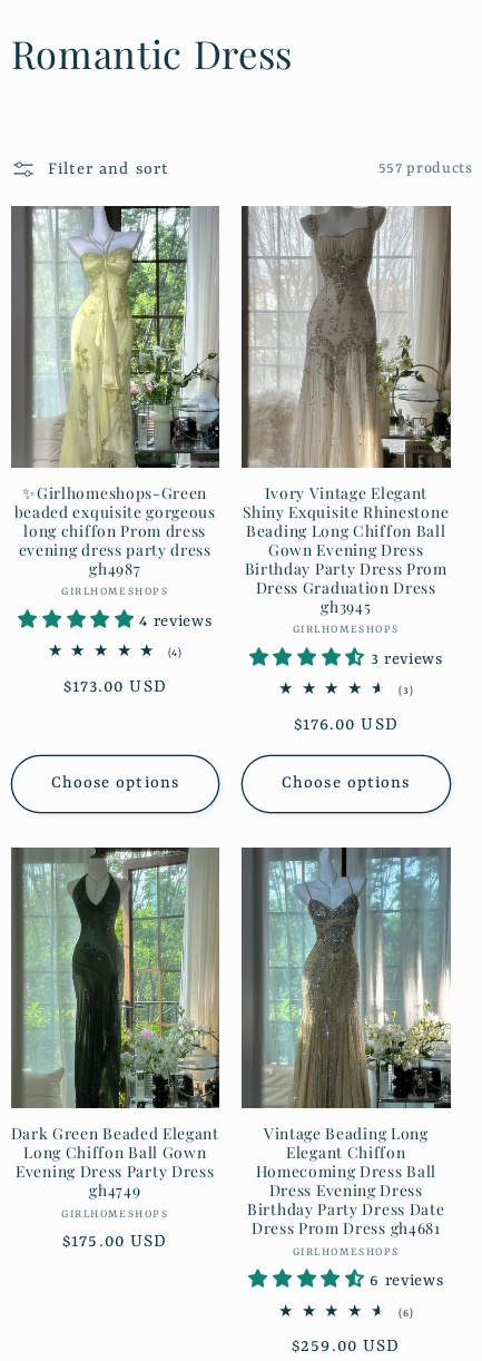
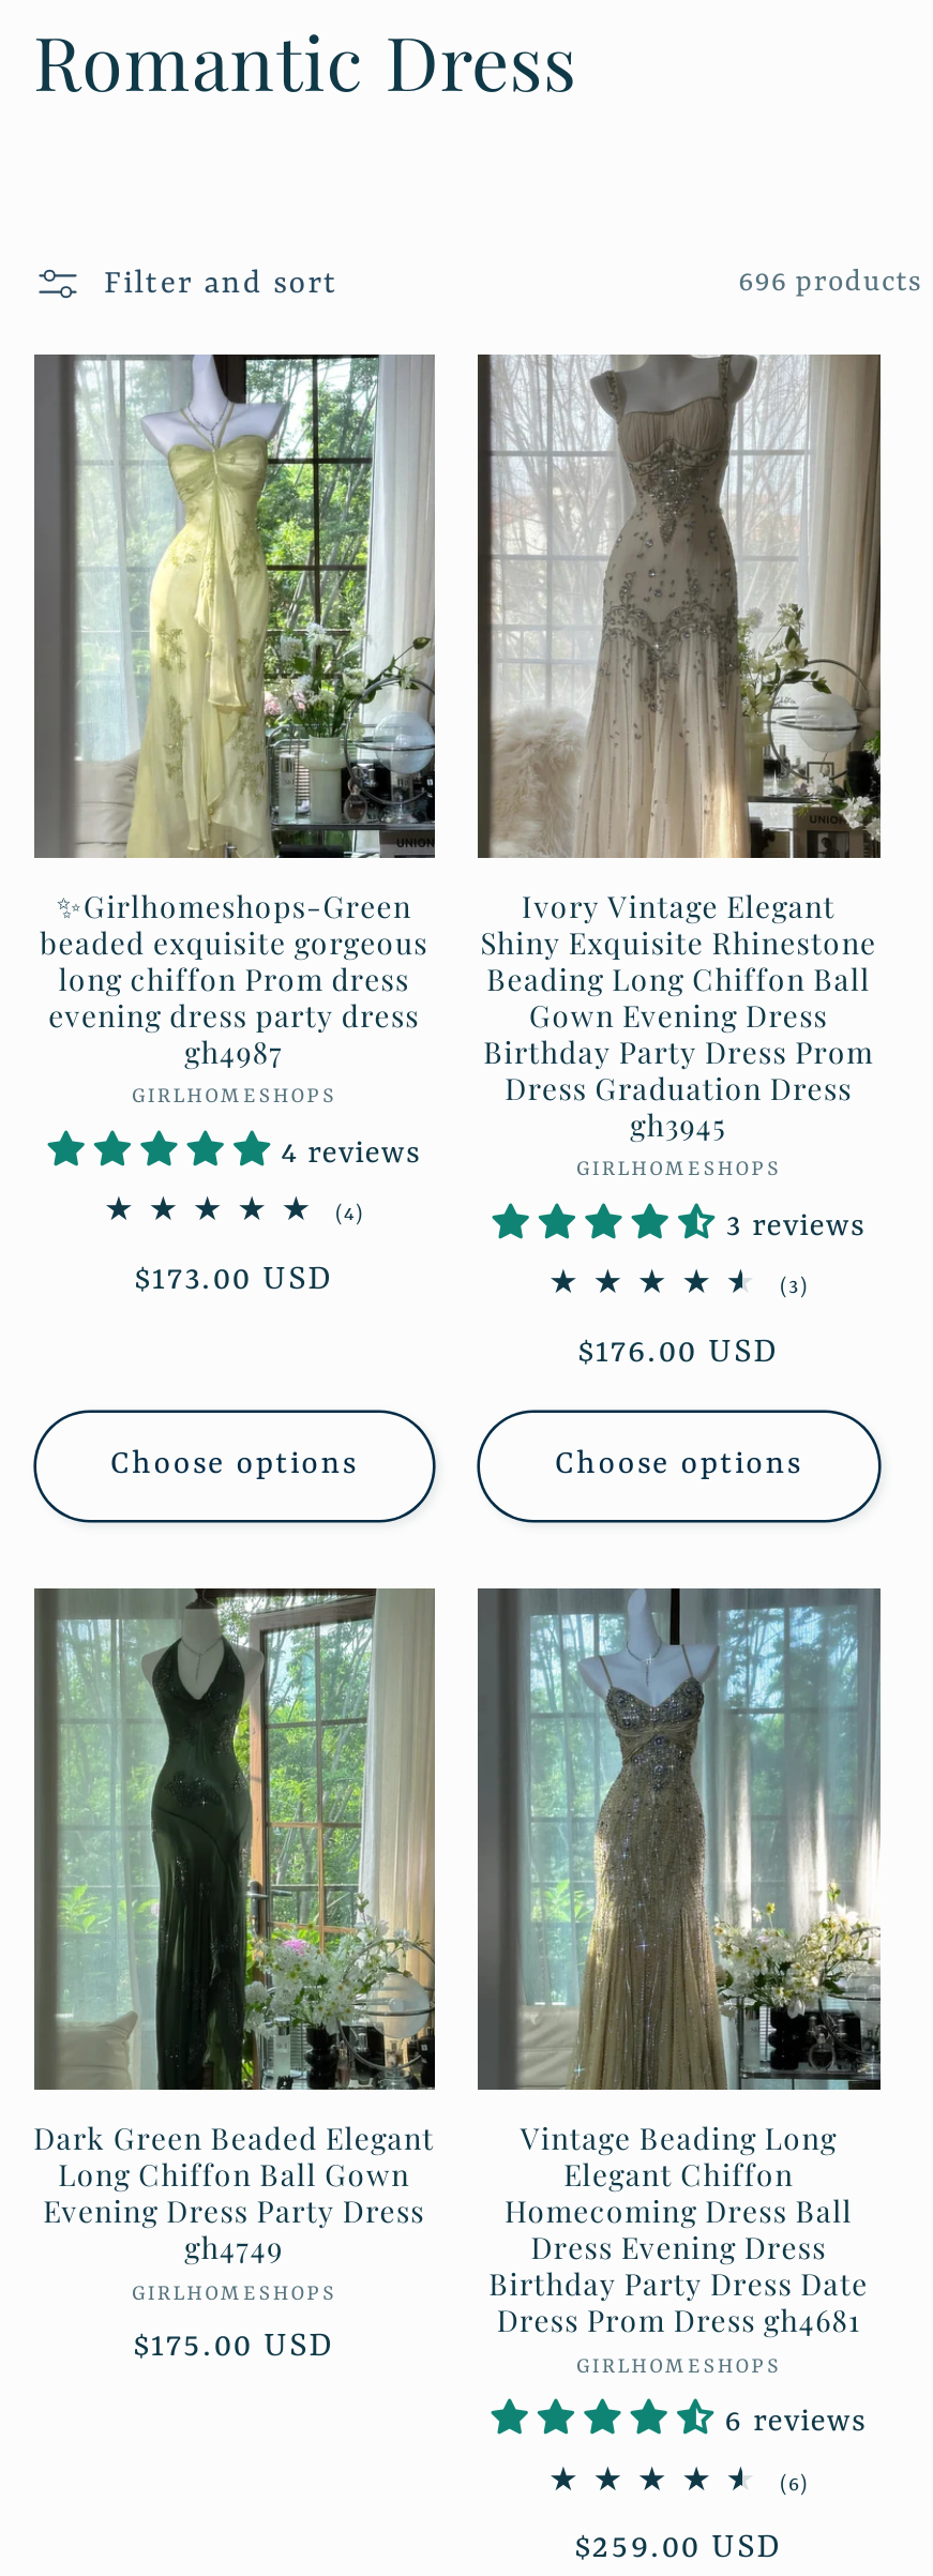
- 557 products
+ 696 products
